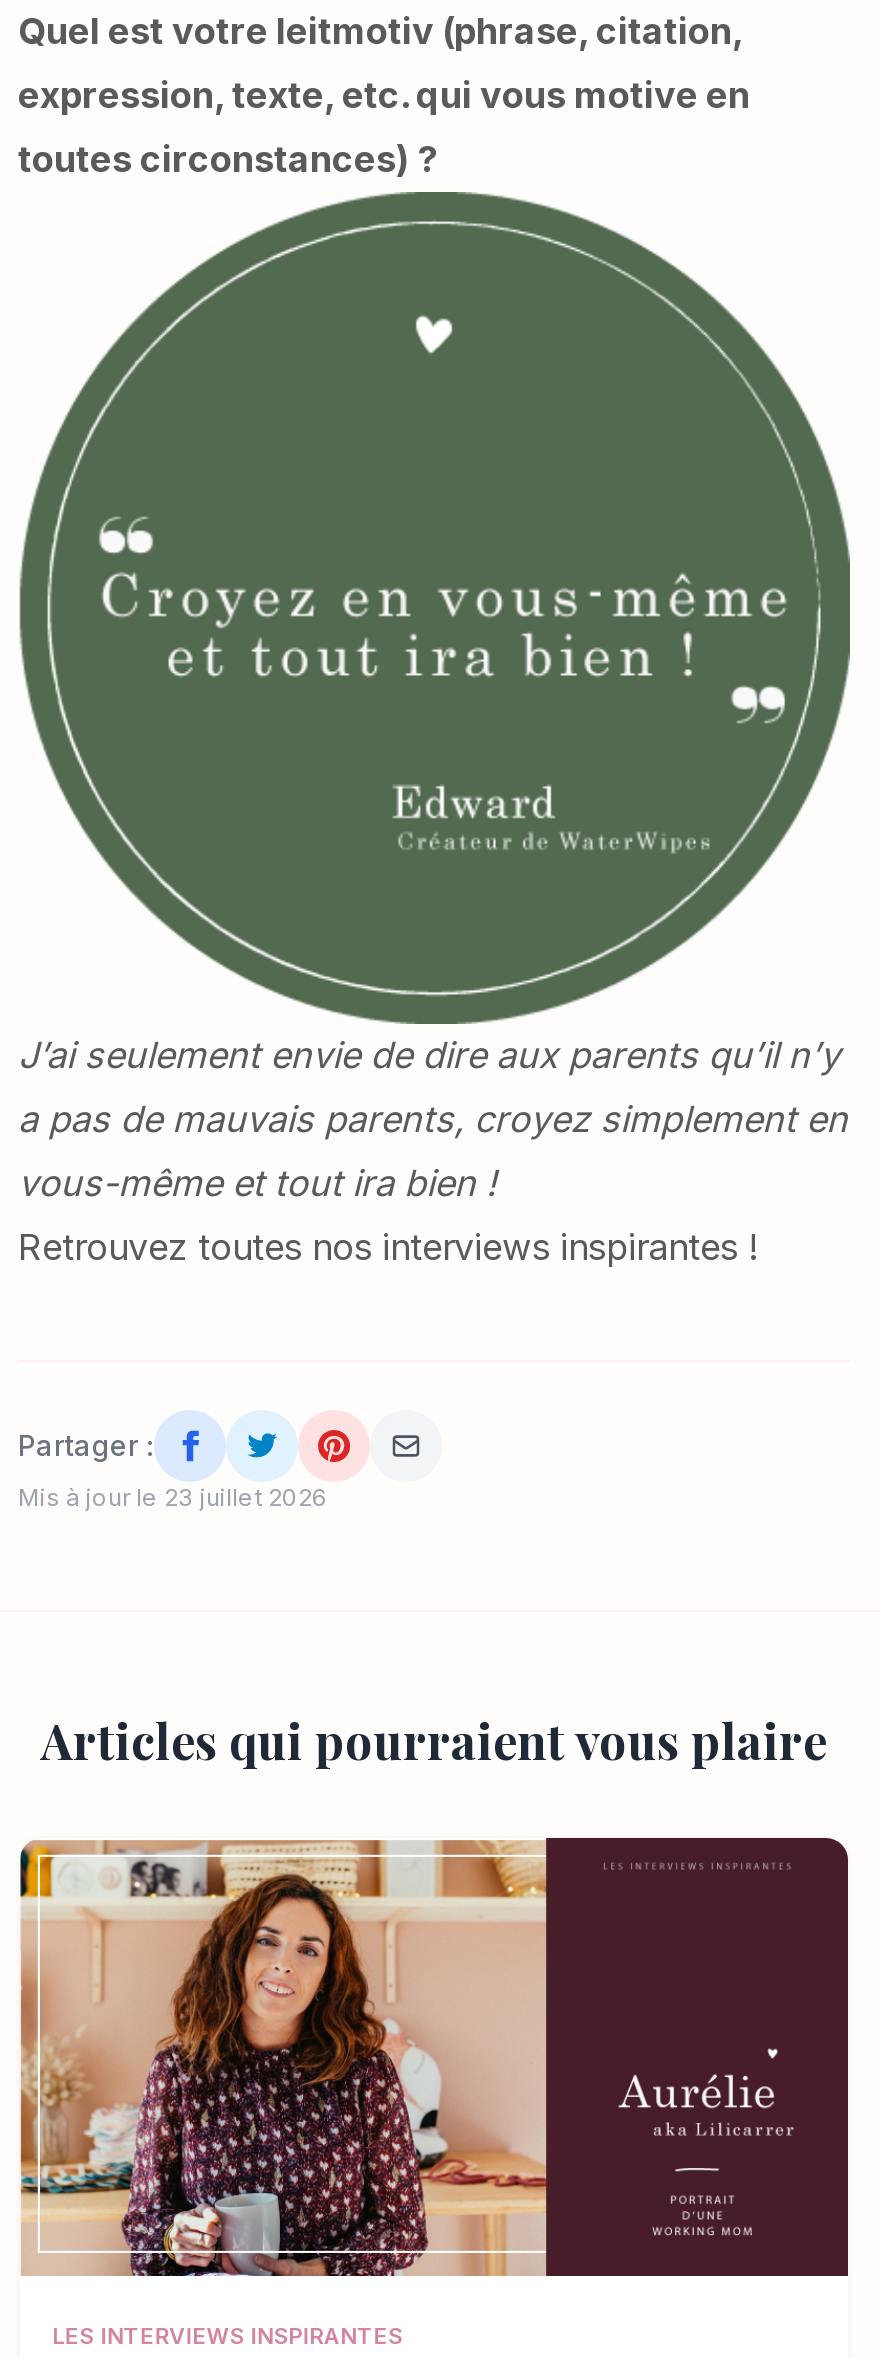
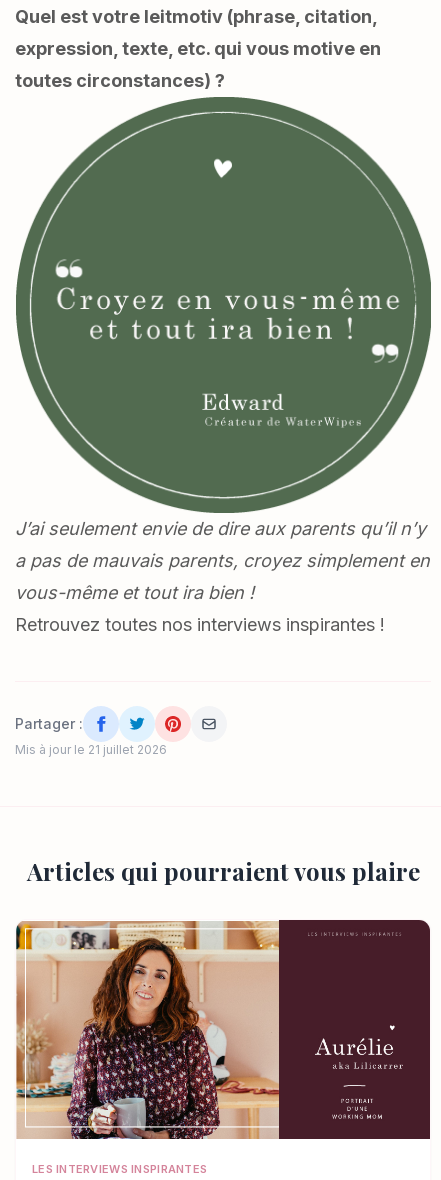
- Mis à jour le 23 juillet 2026
+ Mis à jour le 21 juillet 2026
